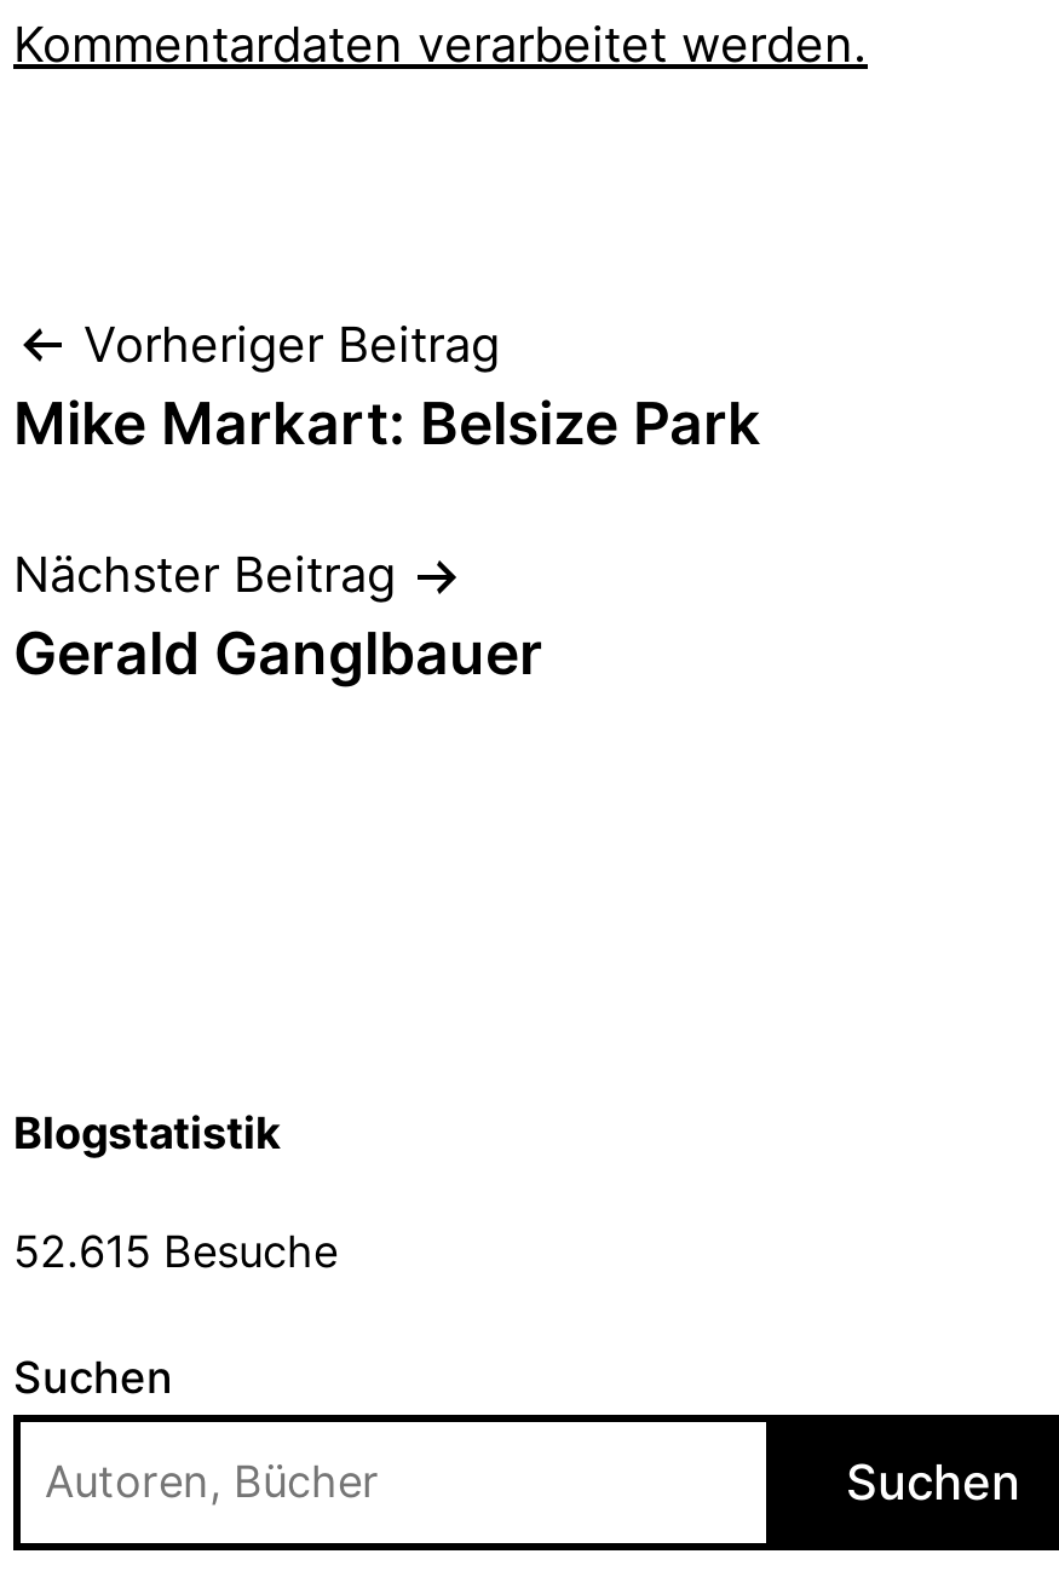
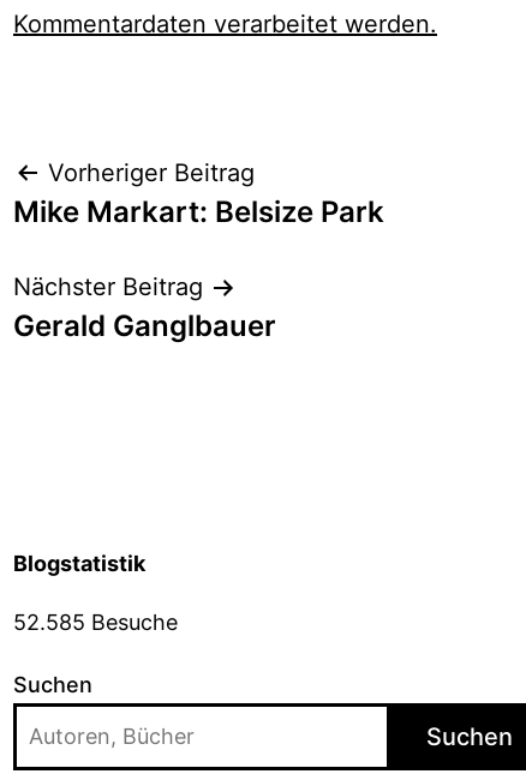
- 52.615 Besuche
+ 52.585 Besuche
